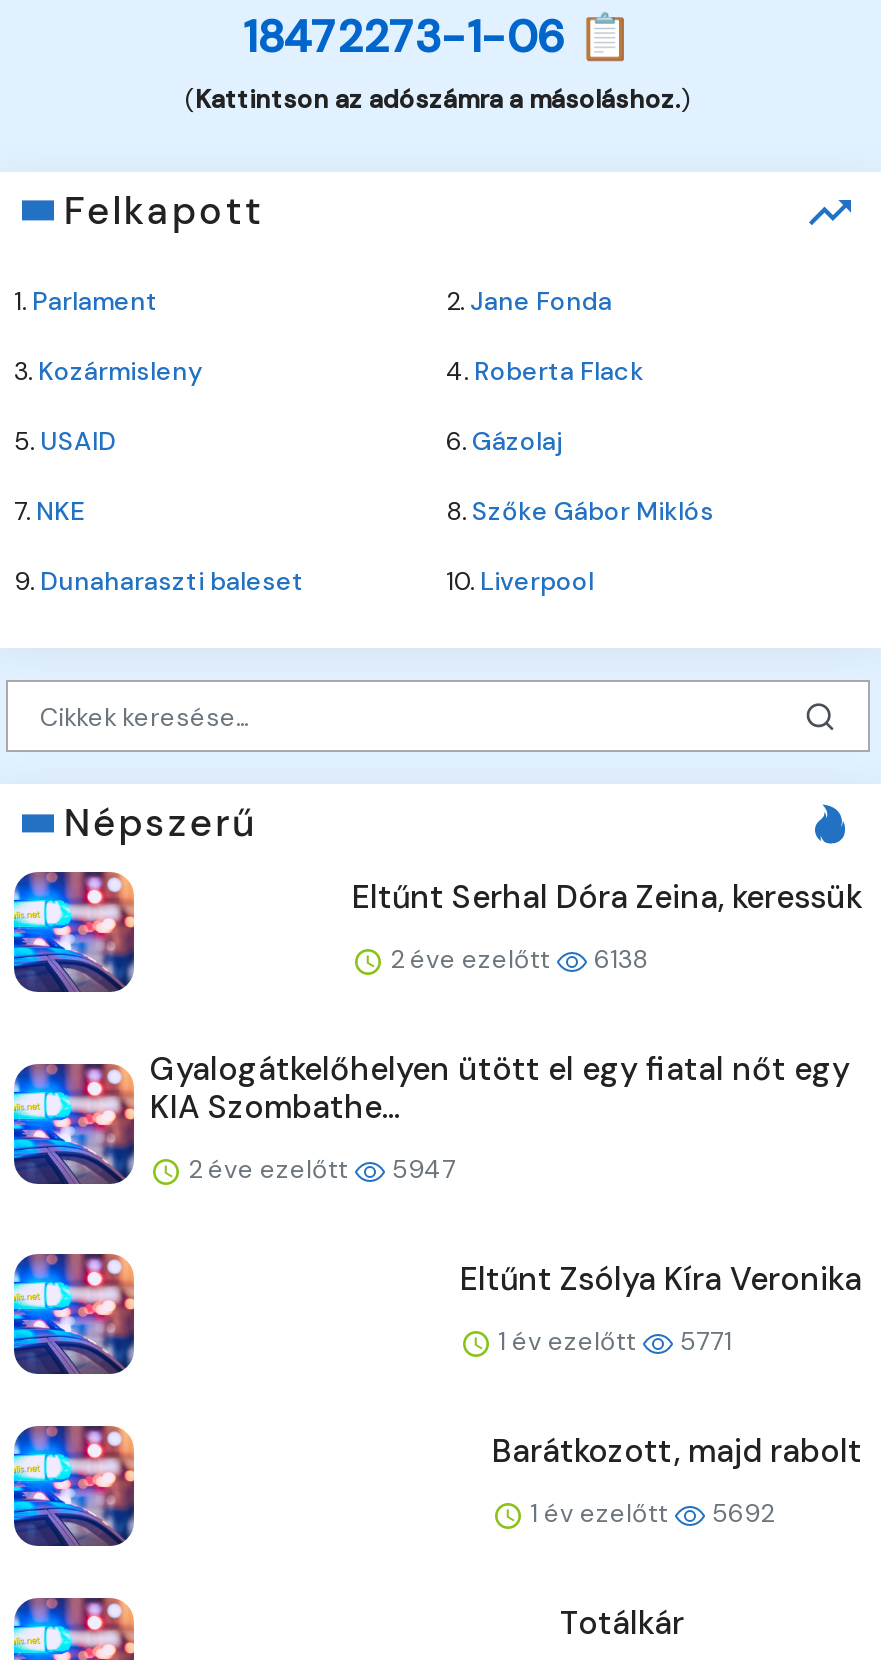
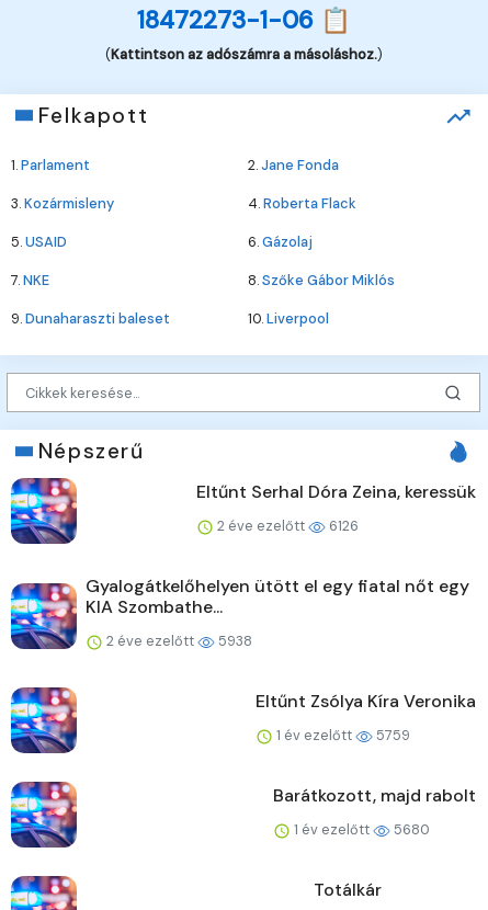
- 2 éve ezelőtt 6138
+ 2 éve ezelőtt 6126

- 2 éve ezelőtt 5947
+ 2 éve ezelőtt 5938

- 1 év ezelőtt 5771
+ 1 év ezelőtt 5759

- 1 év ezelőtt 5692
+ 1 év ezelőtt 5680
